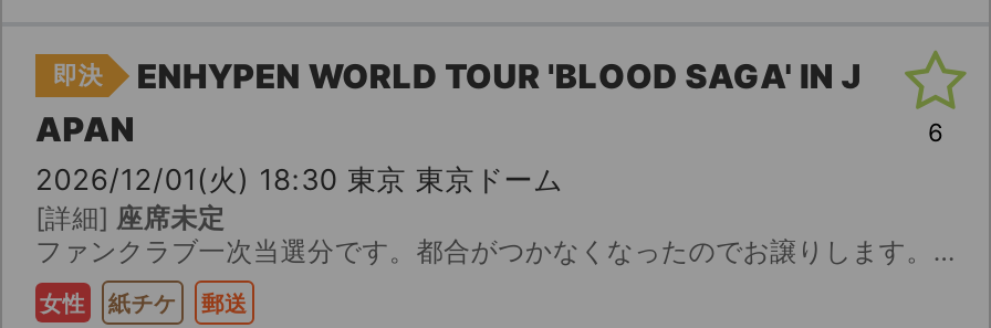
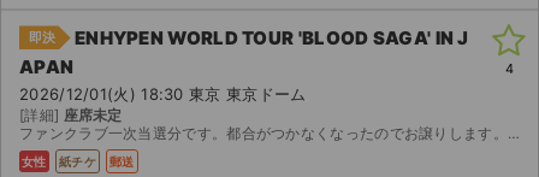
- 6
+ 4
